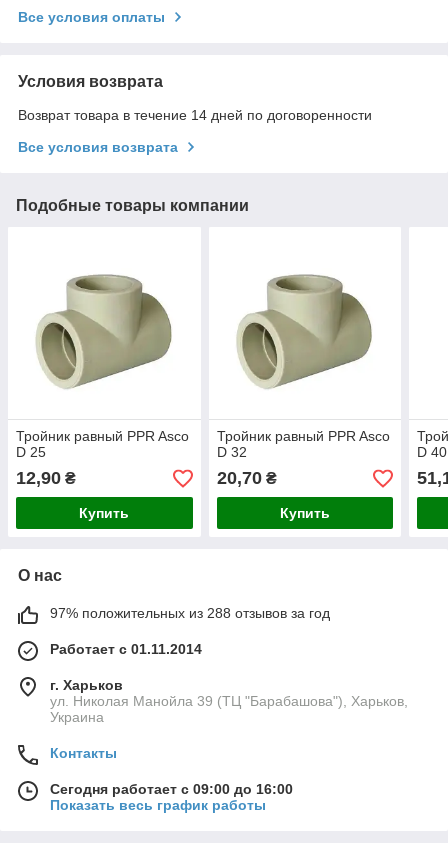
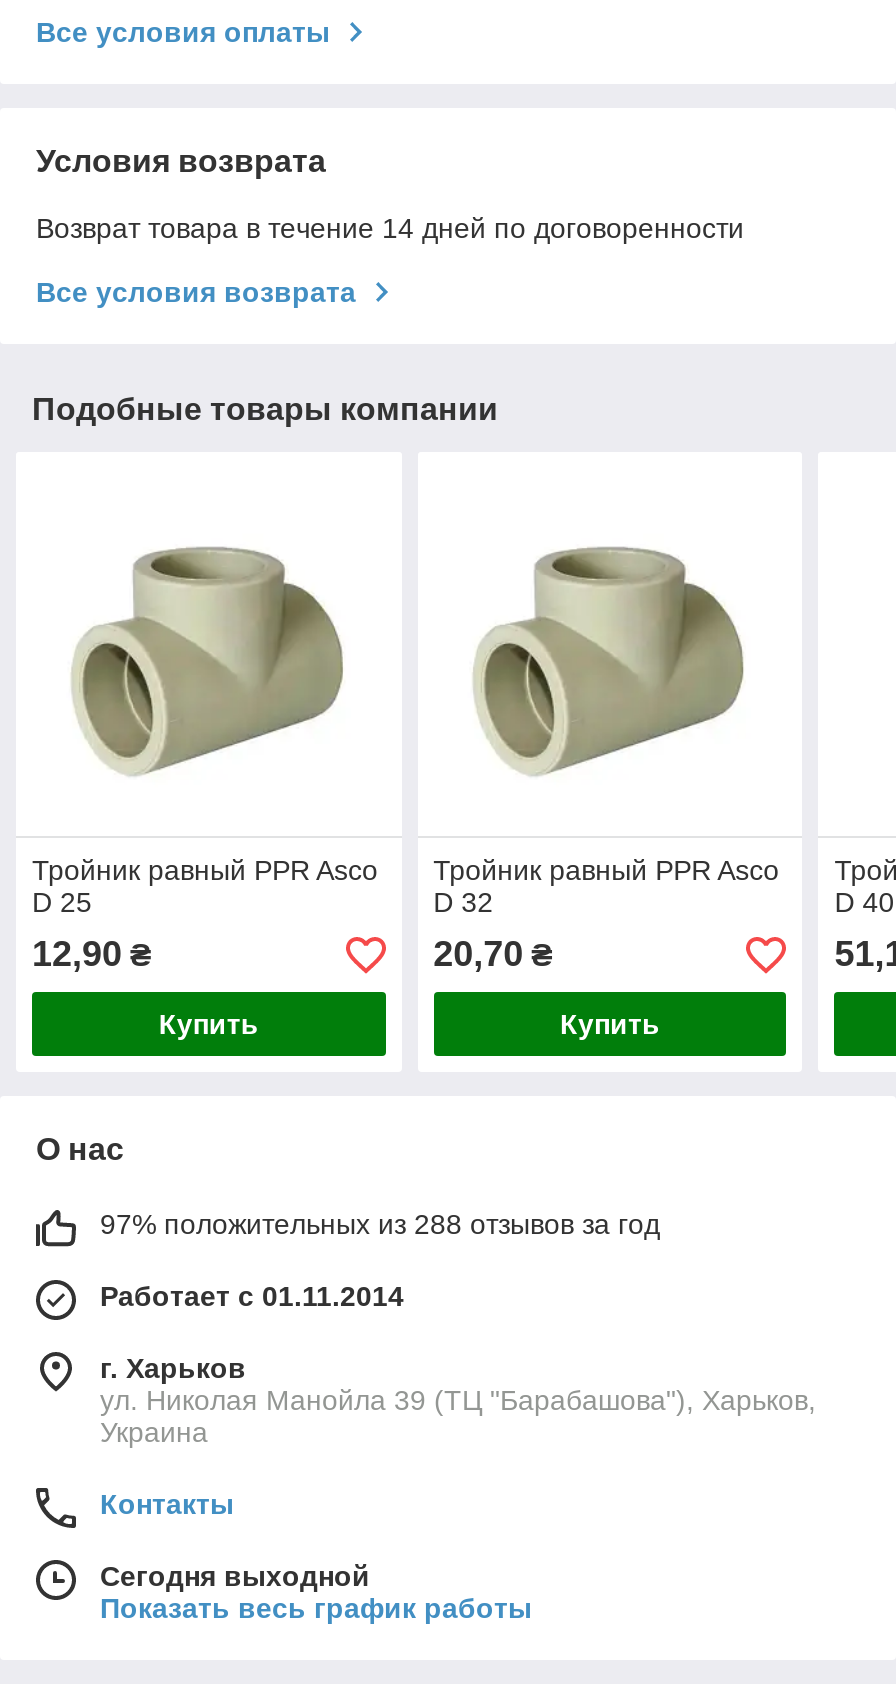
- Сегодня работает с 09:00 до 16:00
+ Сегодня выходной
